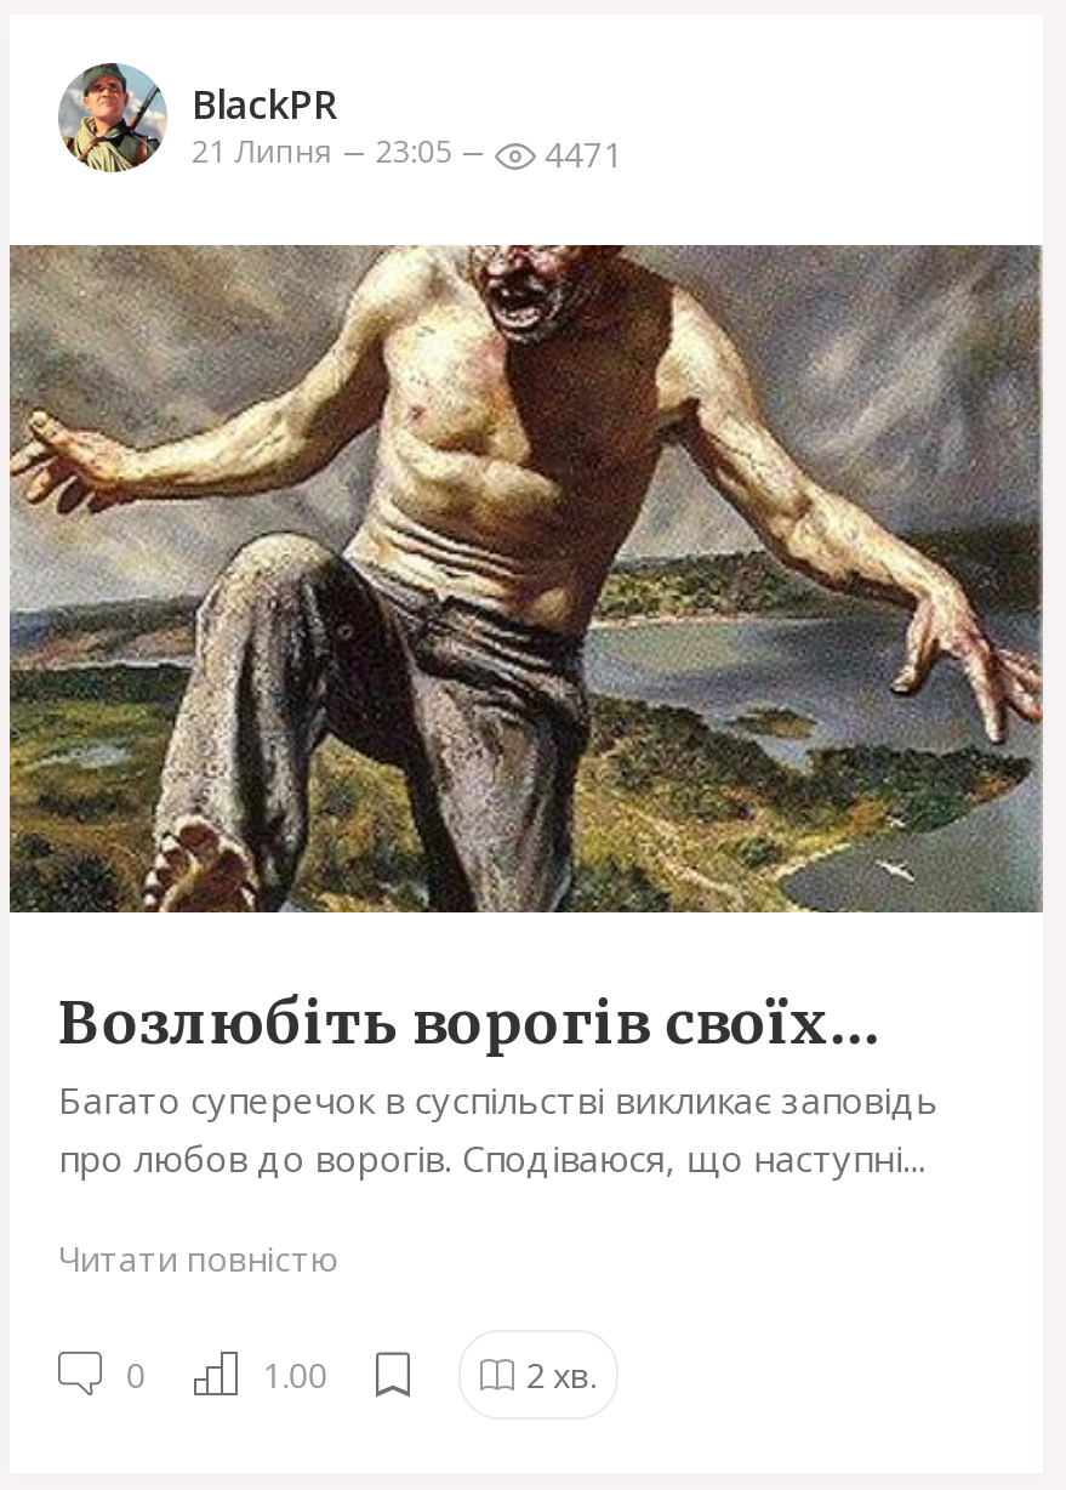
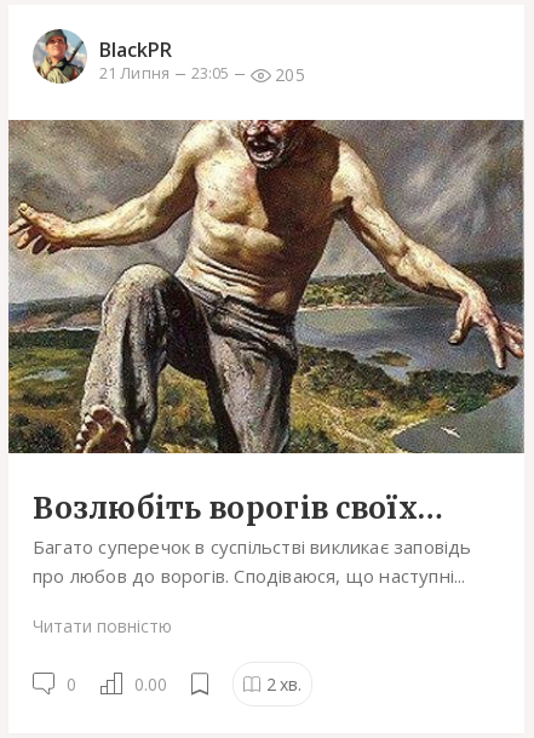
- 4471
+ 205

- 1.00
+ 0.00
